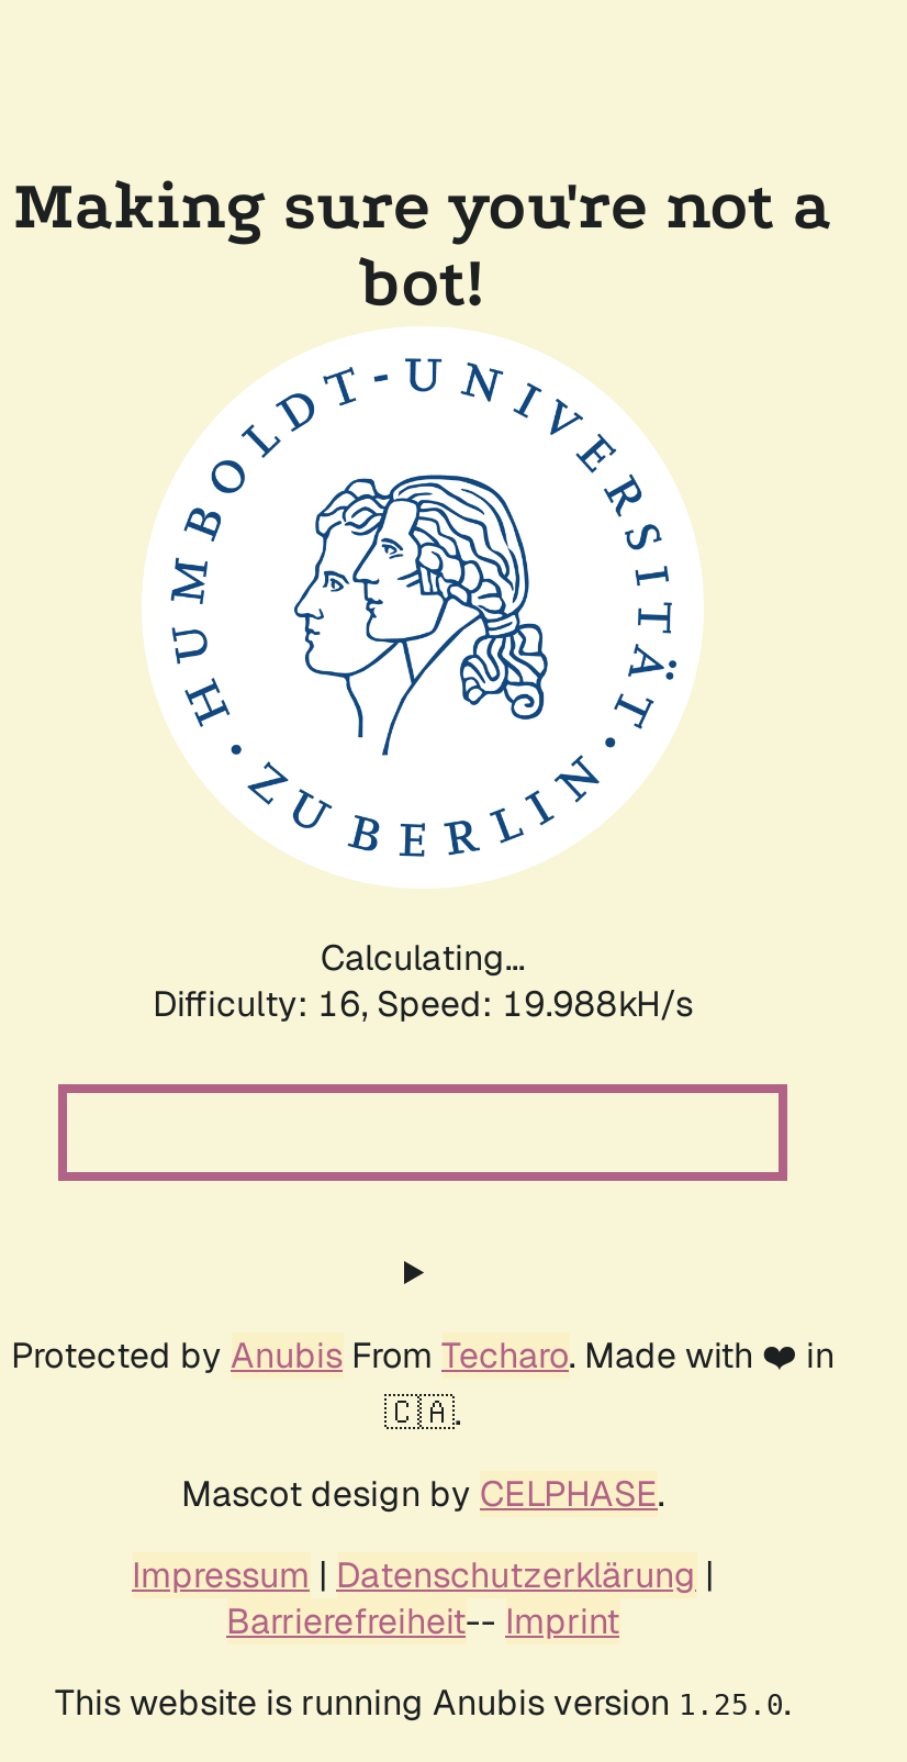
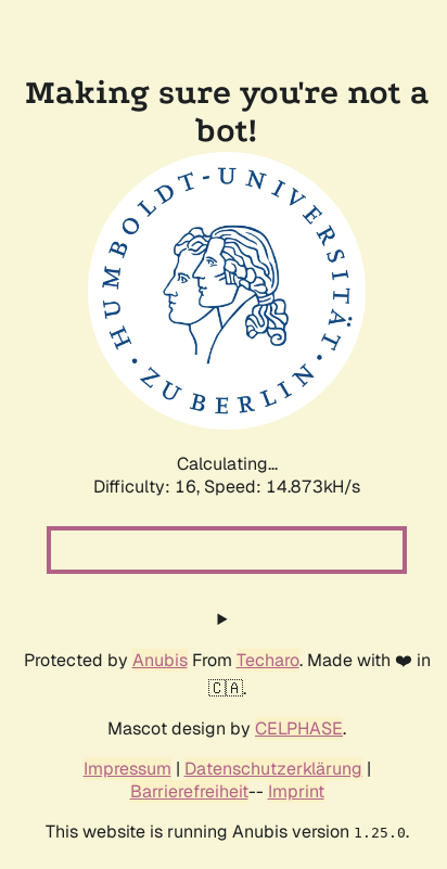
- Difficulty: 16, Speed: 19.988kH/s
+ Difficulty: 16, Speed: 14.873kH/s
